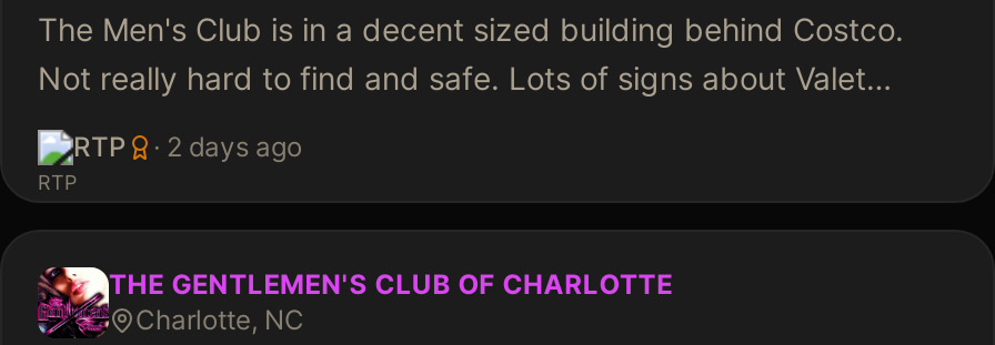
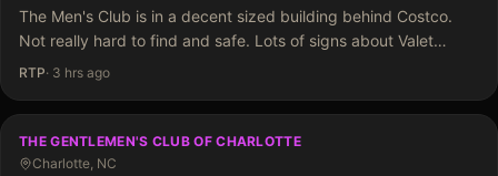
- RTP
- · 2 days ago
+ RTP · 3 hrs ago
